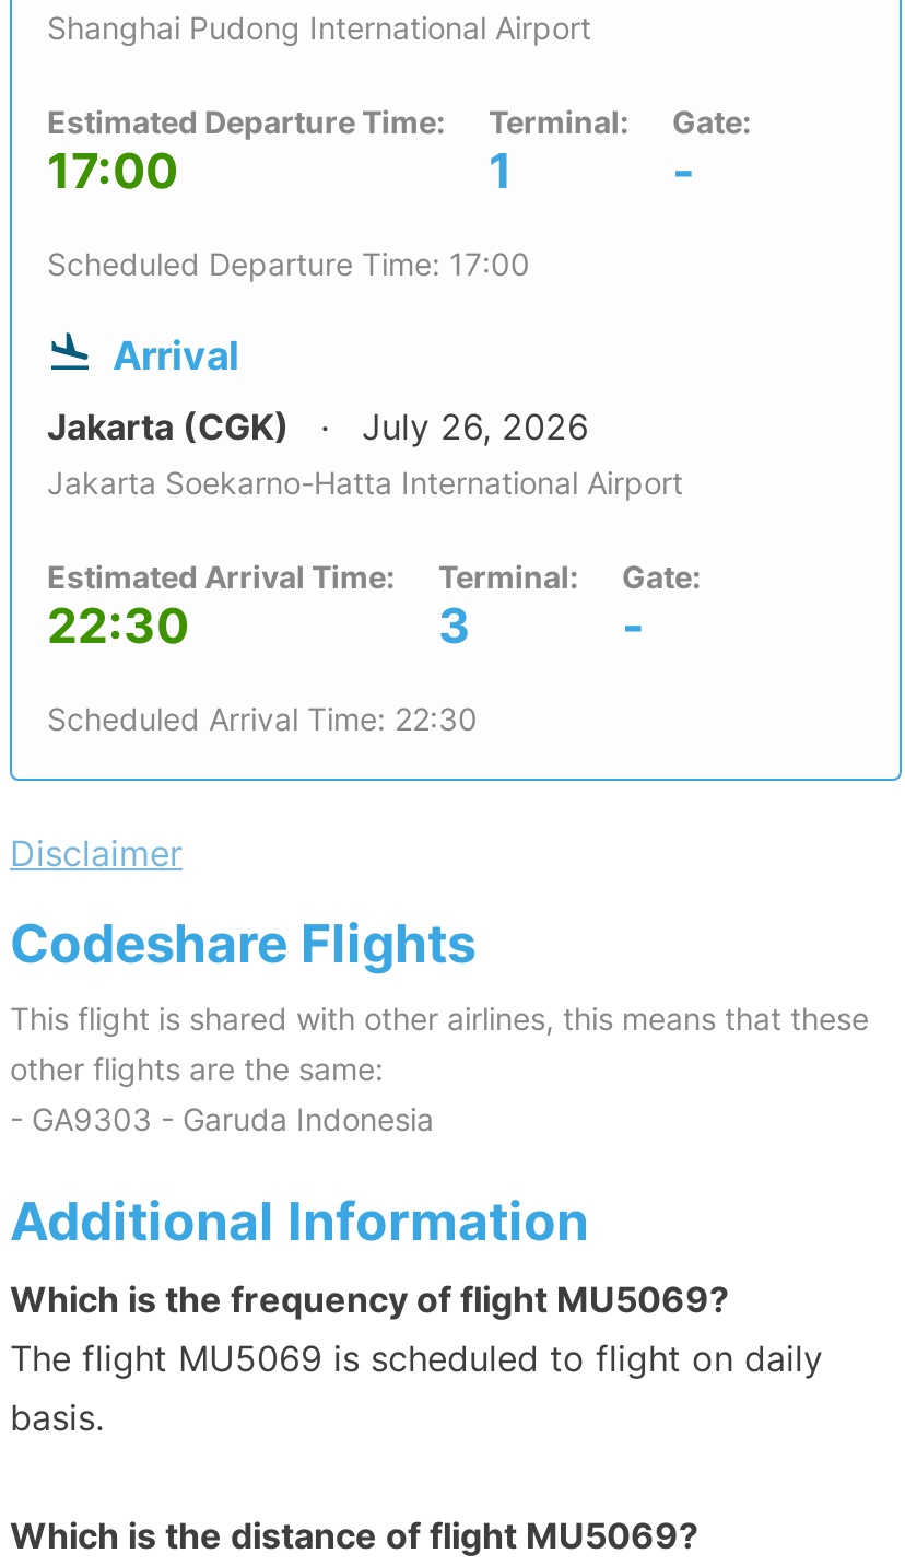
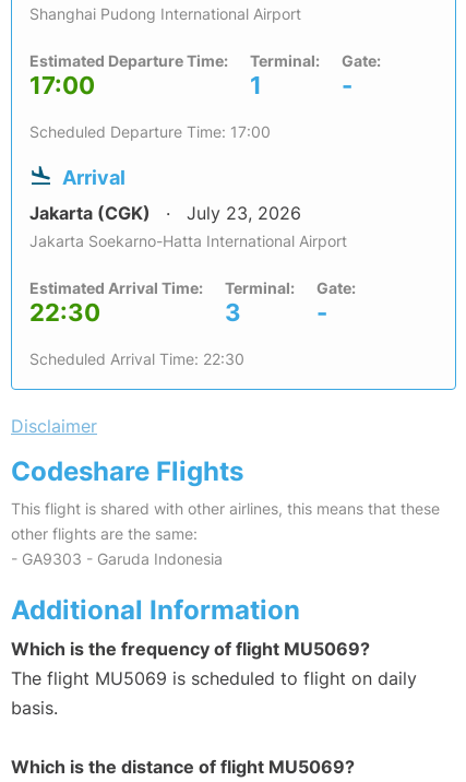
- Jakarta (CGK) July 26, 2026
+ Jakarta (CGK) July 23, 2026
